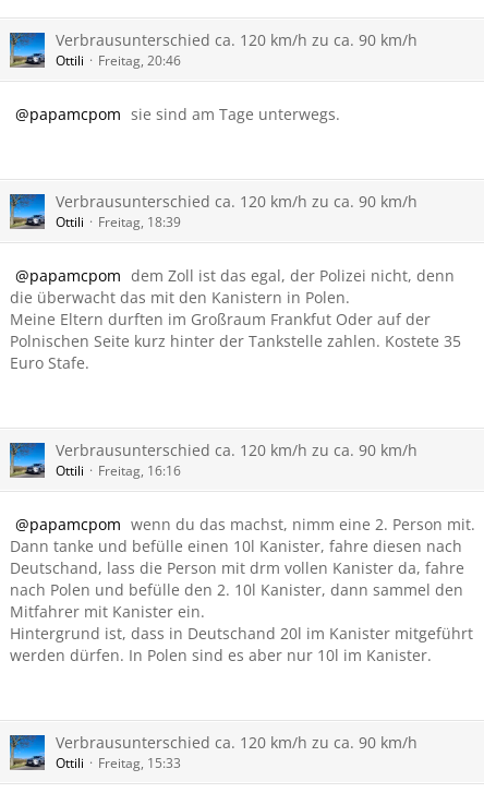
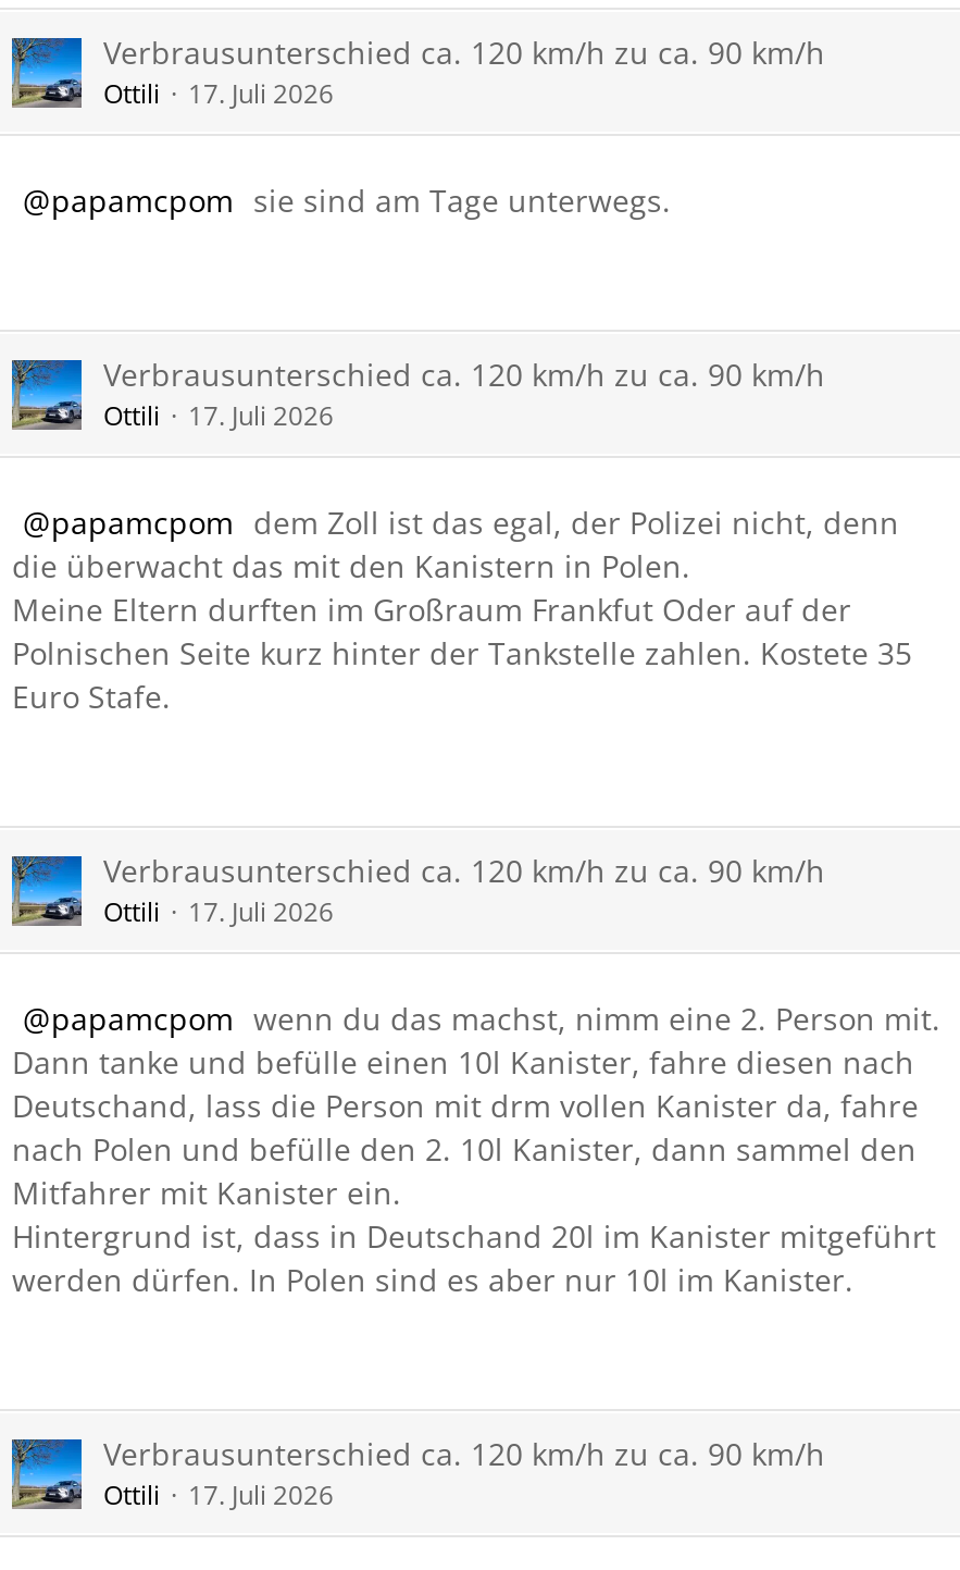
- Ottili Freitag, 20:46
+ Ottili 17. Juli 2026

- Ottili Freitag, 18:39
+ Ottili 17. Juli 2026

- Ottili Freitag, 16:16
+ Ottili 17. Juli 2026

- Ottili Freitag, 15:33
+ Ottili 17. Juli 2026
